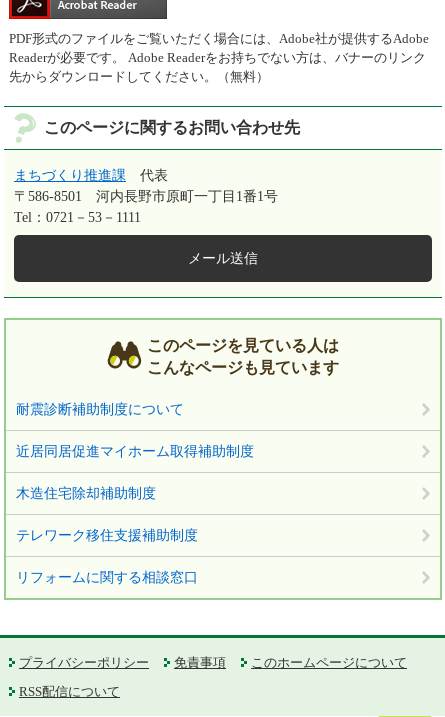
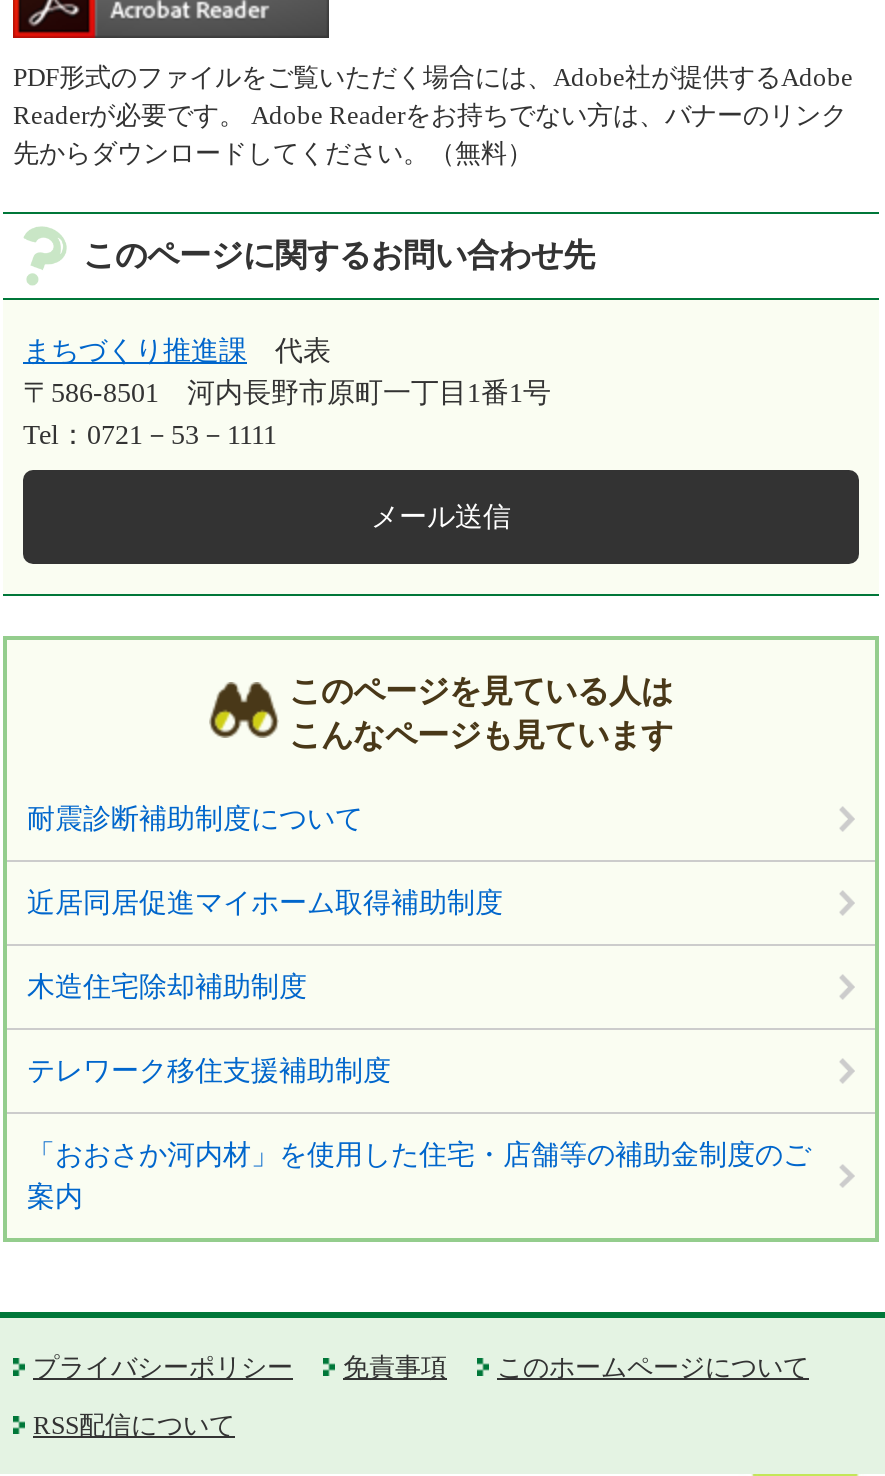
- リフォームに関する相談窓口
+ 「おおさか河内材」を使用した住宅・店舗等の補助金制度のご
+ 案内
